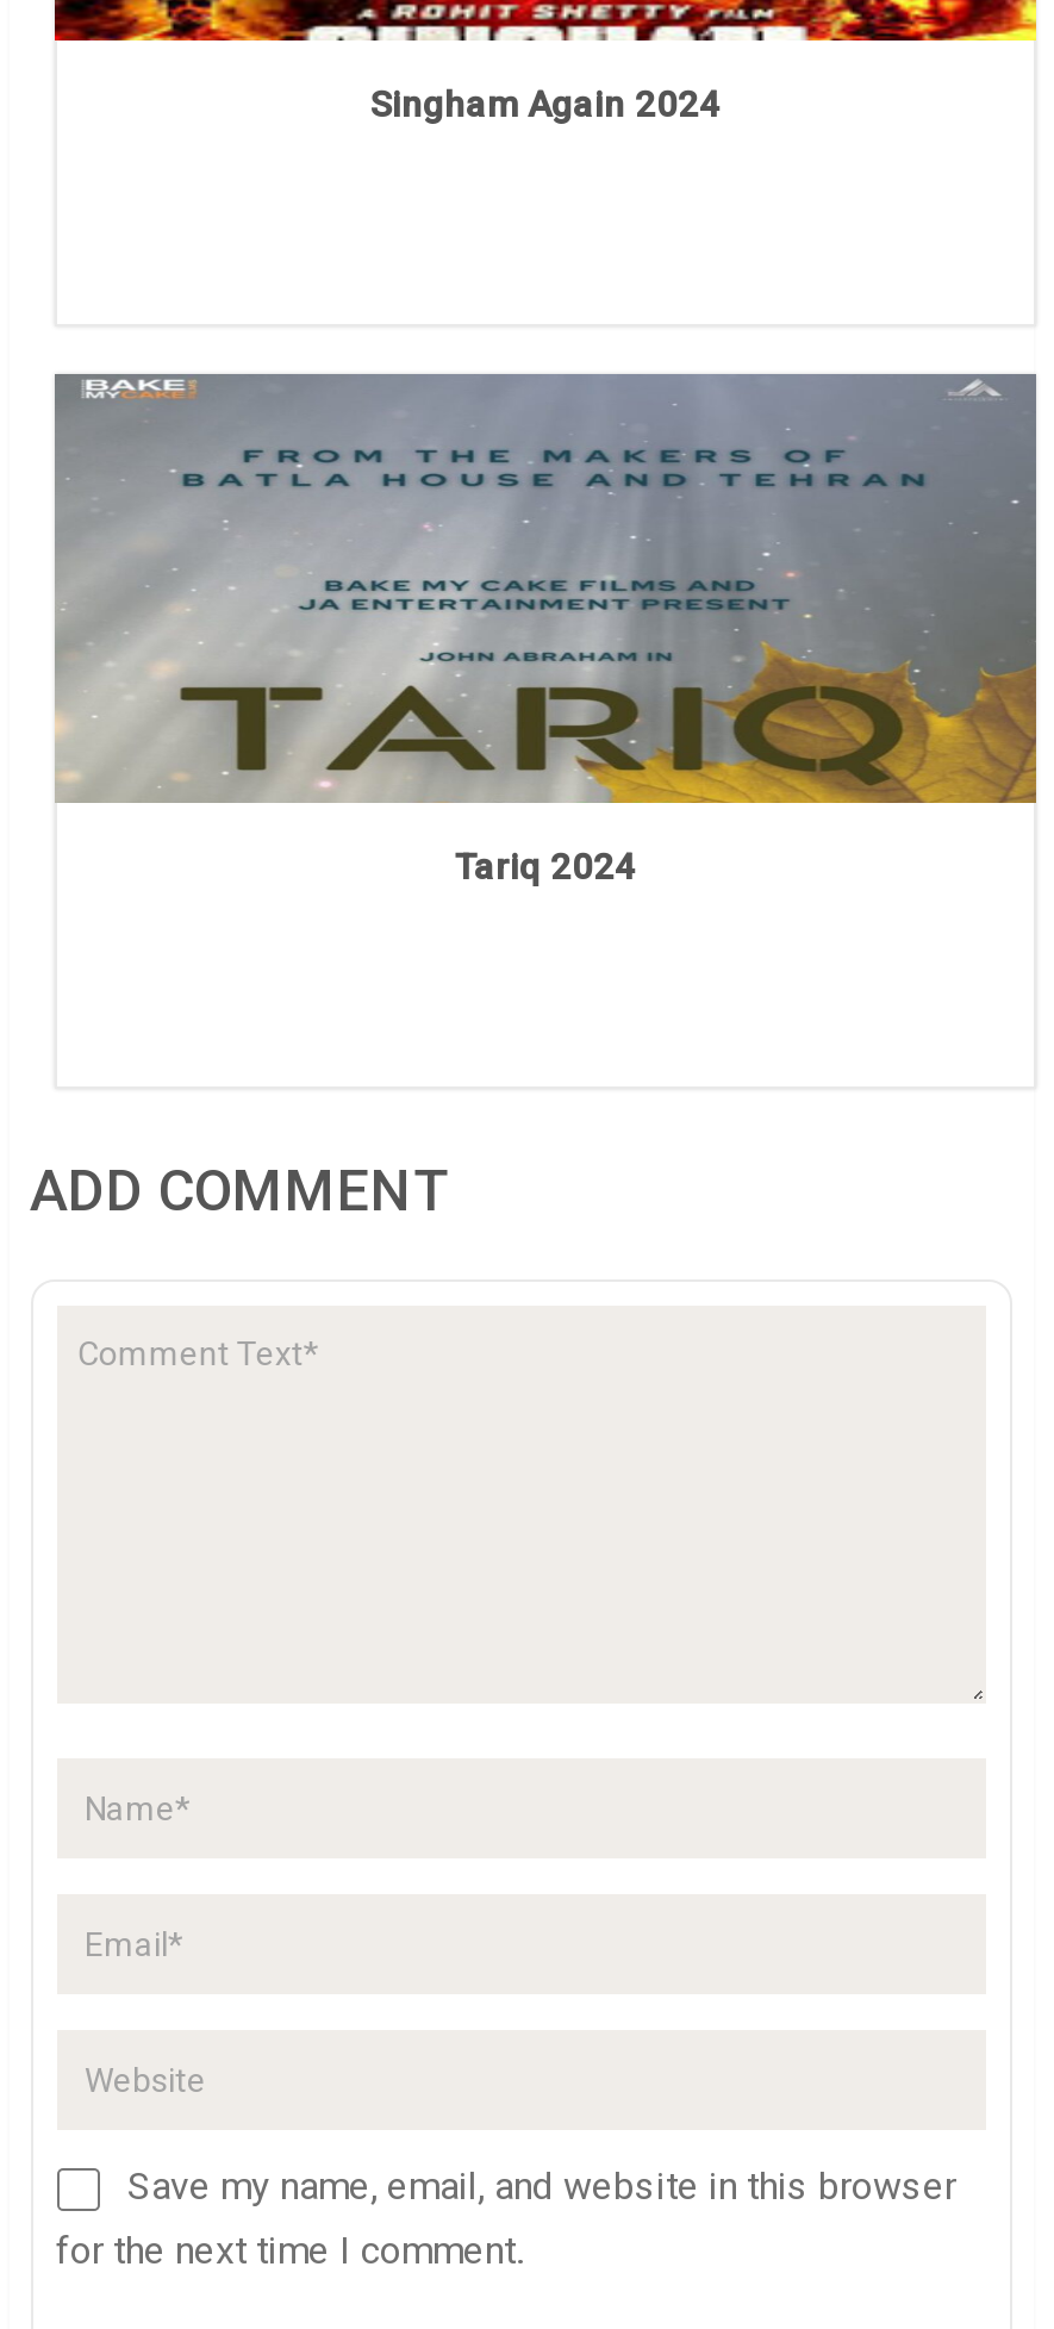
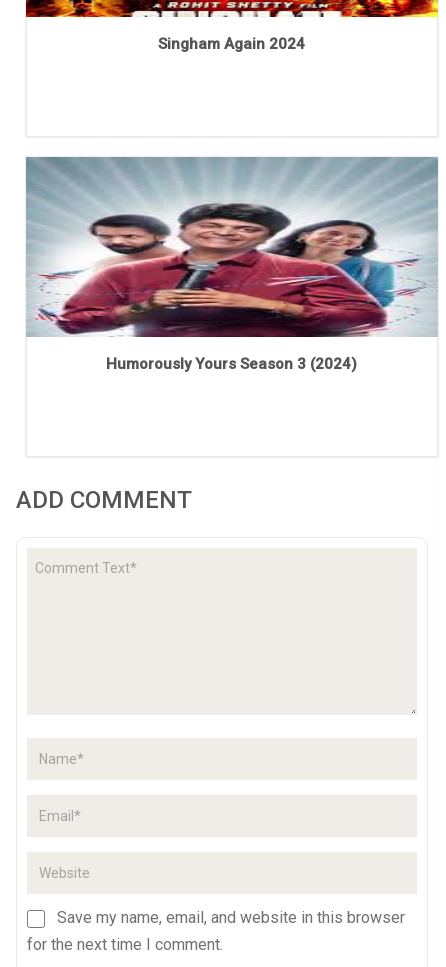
- [image]
- Tariq 2024
+ [image]
+ Humorously Yours Season 3 (2024)
